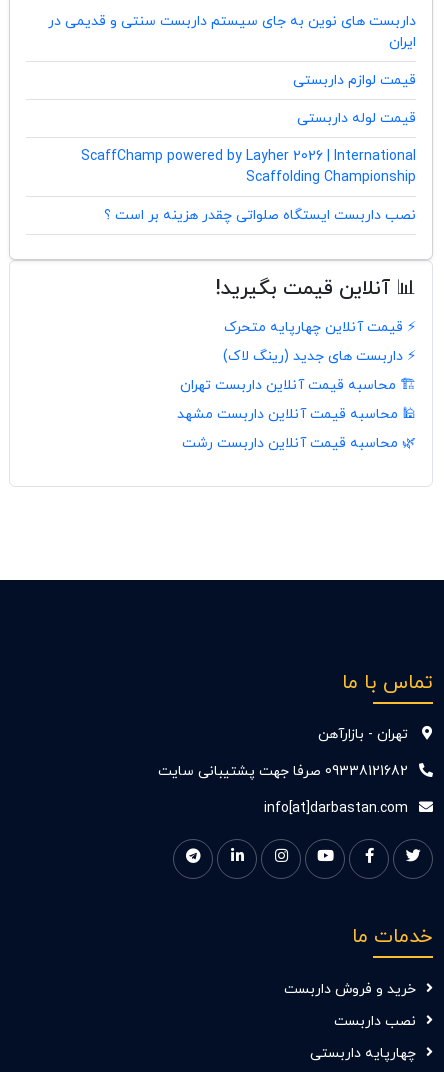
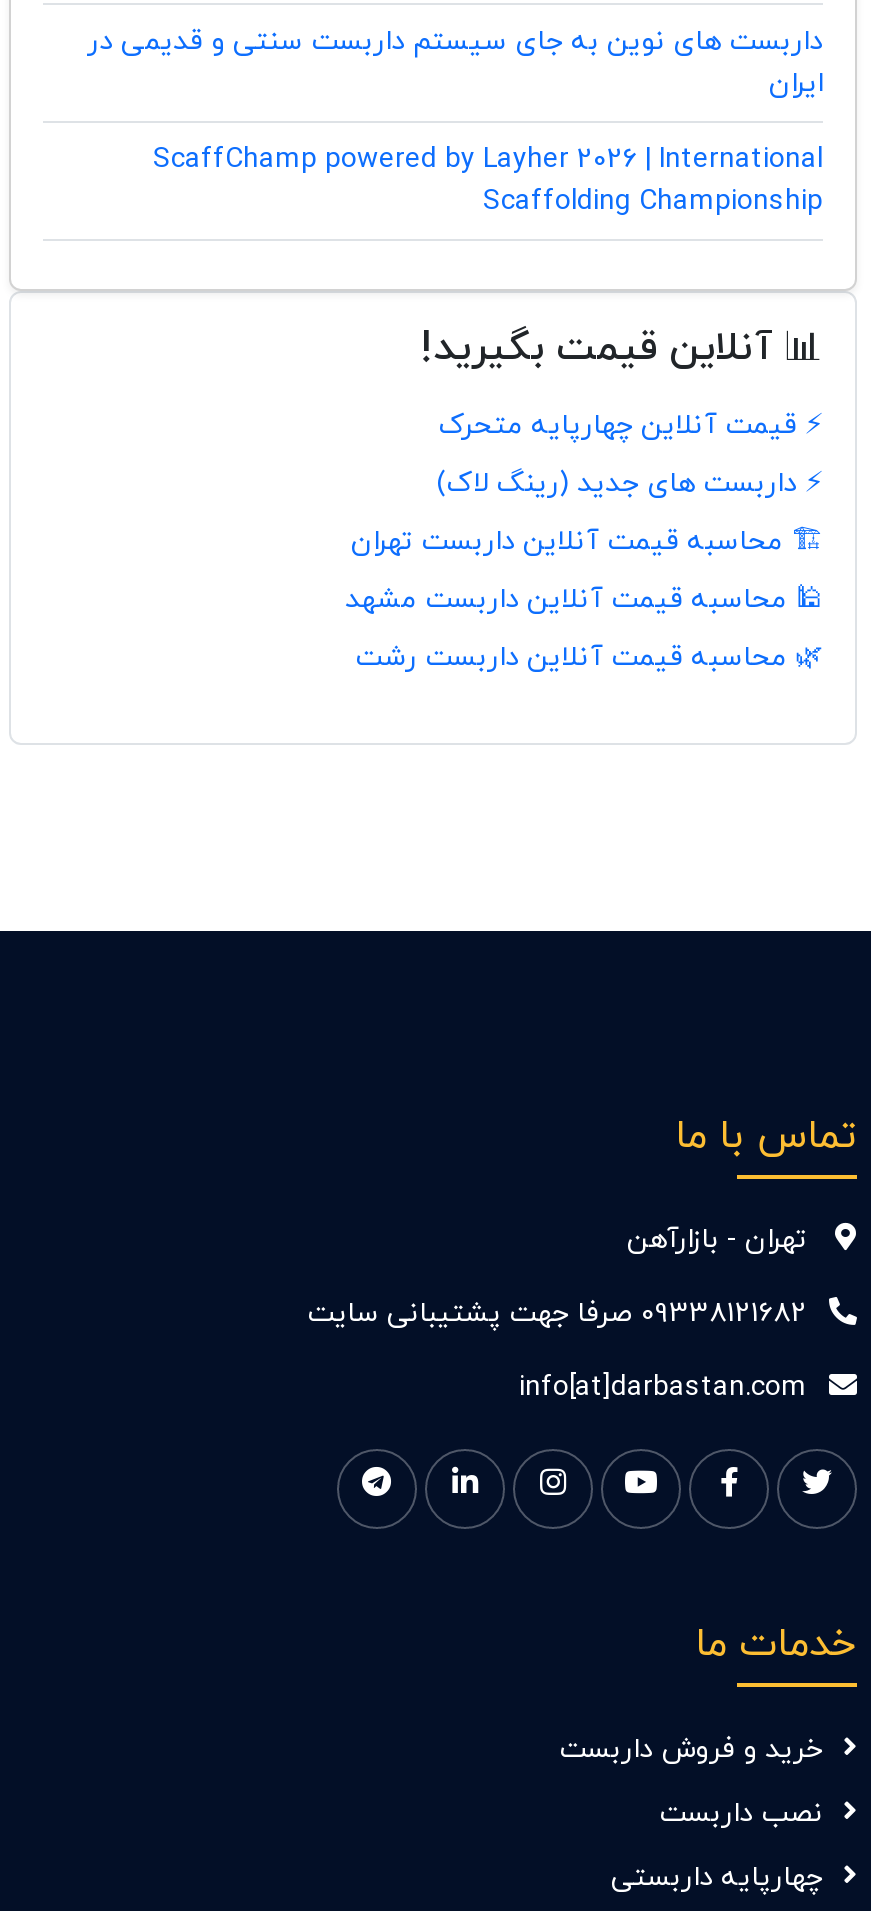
- قیمت لوازم داربستی
- قیمت لوله داربستی

- نصب داربست ایستگاه صلواتی چقدر هزینه بر است ؟
